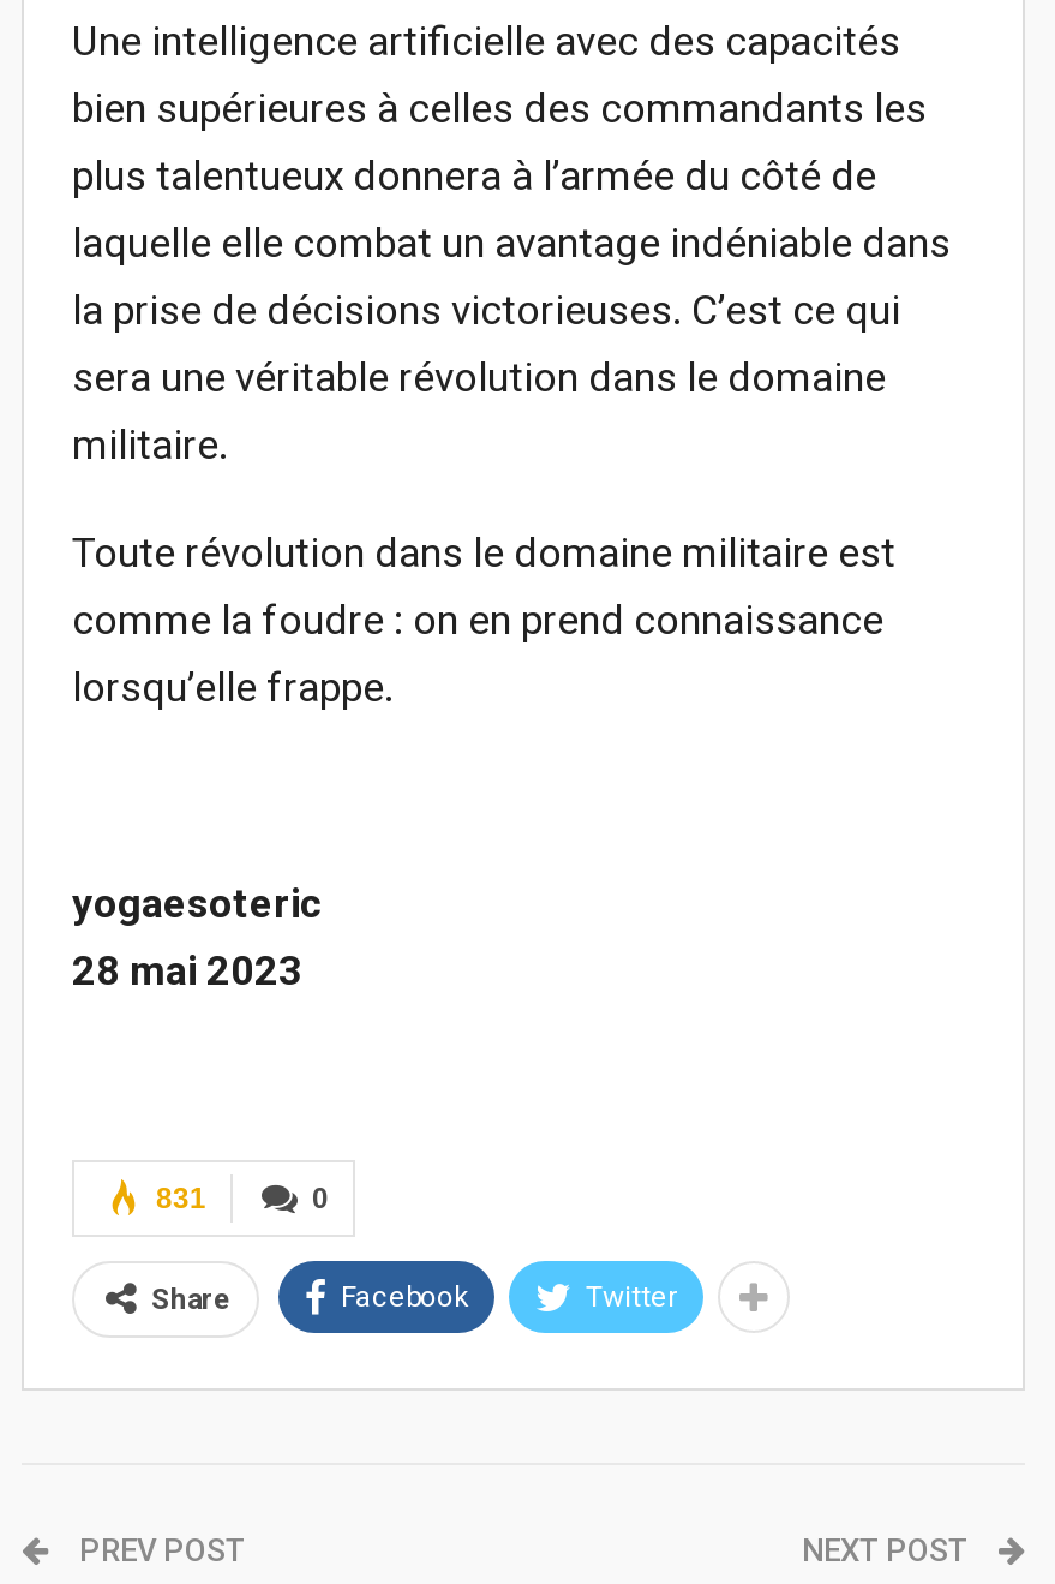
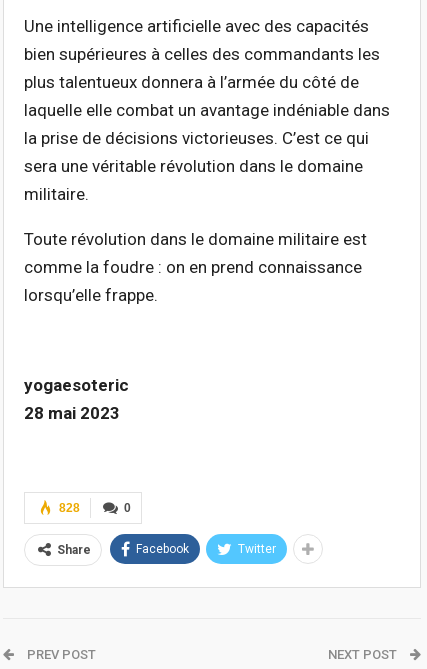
- 831
+ 828
